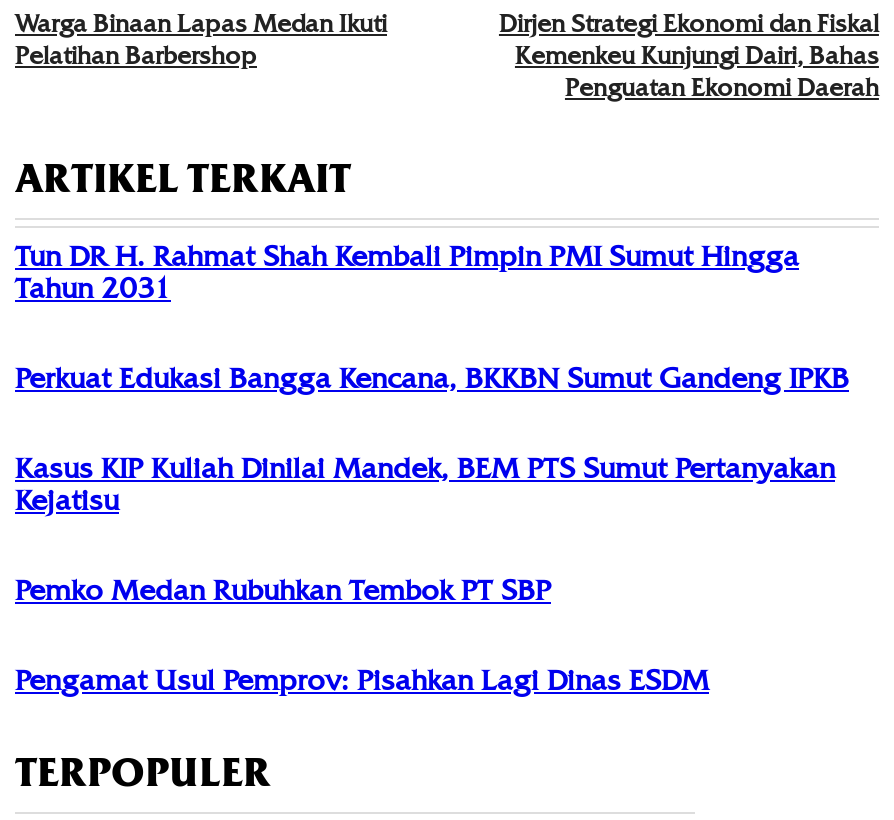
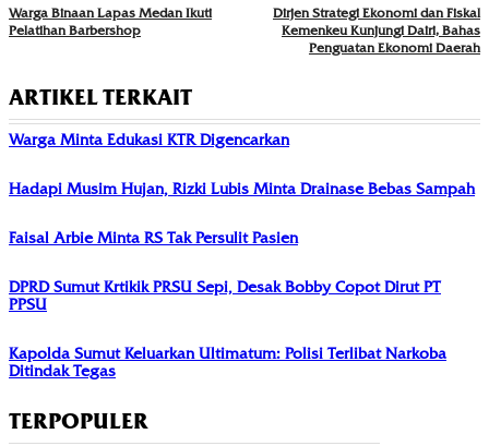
- Tun DR H. Rahmat Shah Kembali Pimpin PMI Sumut Hingga
- Tahun 2031
+ Warga Minta Edukasi KTR Digencarkan

- Perkuat Edukasi Bangga Kencana, BKKBN Sumut Gandeng IPKB
+ Hadapi Musim Hujan, Rizki Lubis Minta Drainase Bebas Sampah

- Kasus KIP Kuliah Dinilai Mandek, BEM PTS Sumut Pertanyakan
- Kejatisu
+ Faisal Arbie Minta RS Tak Persulit Pasien

- Pemko Medan Rubuhkan Tembok PT SBP
+ DPRD Sumut Krtikik PRSU Sepi, Desak Bobby Copot Dirut PT
+ PPSU

- Pengamat Usul Pemprov: Pisahkan Lagi Dinas ESDM
+ Kapolda Sumut Keluarkan Ultimatum: Polisi Terlibat Narkoba
+ Ditindak Tegas
